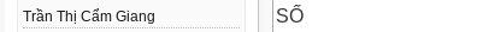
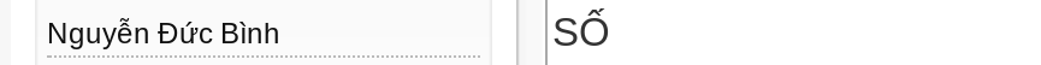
- Trần Thị Cẩm Giang
+ Nguyễn Đức Bình
